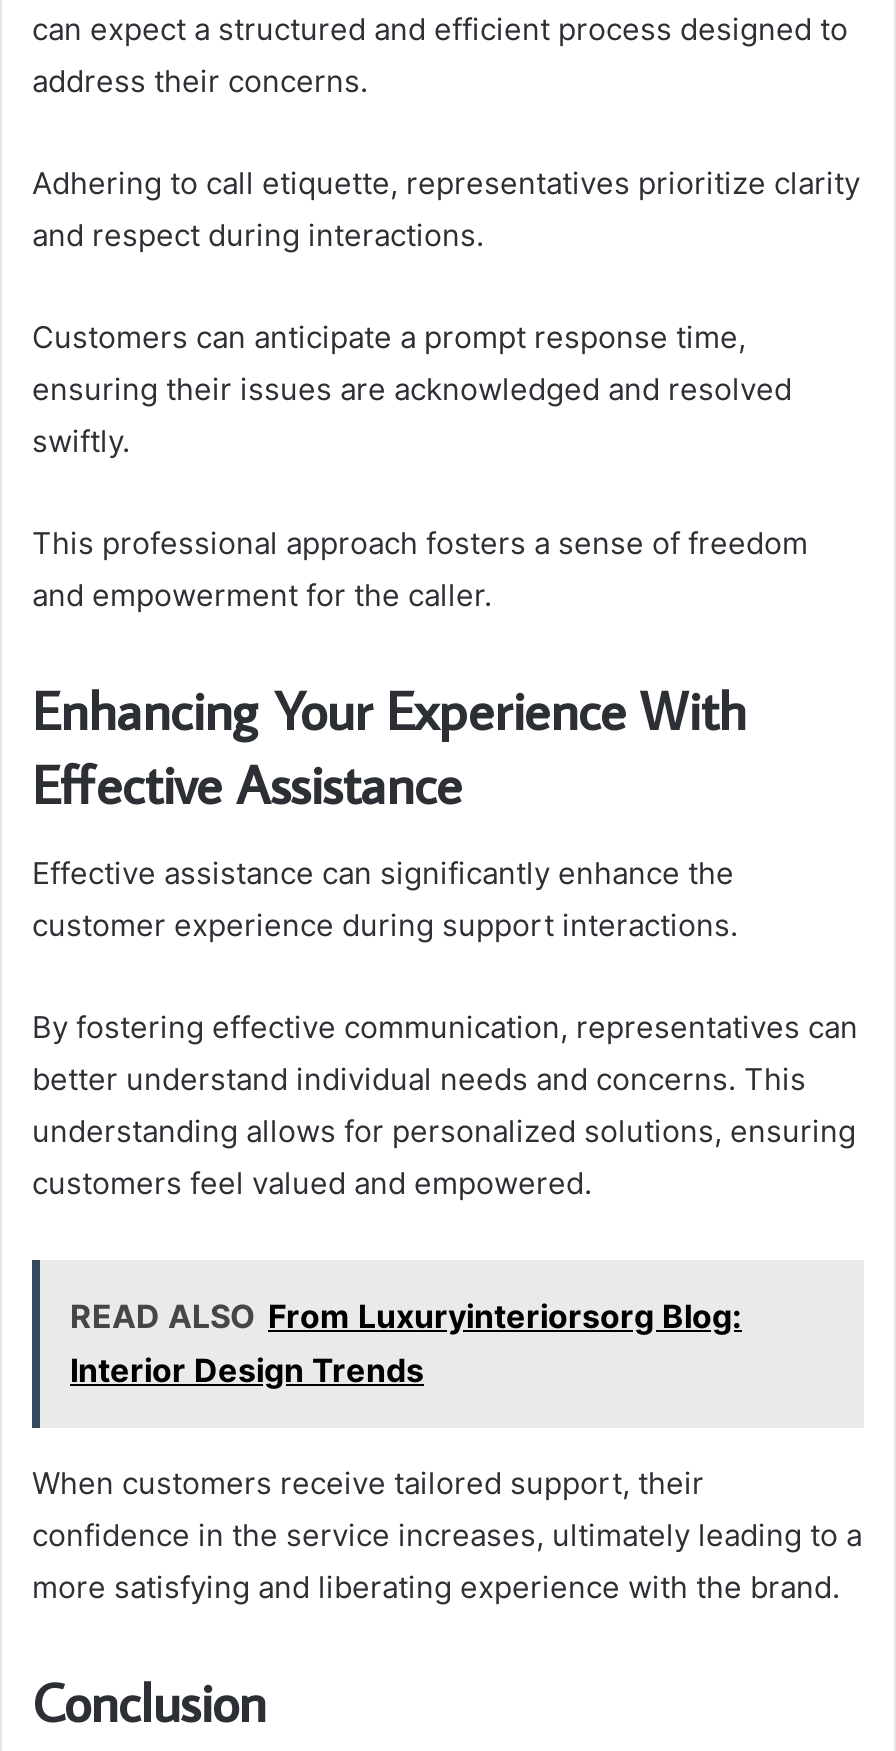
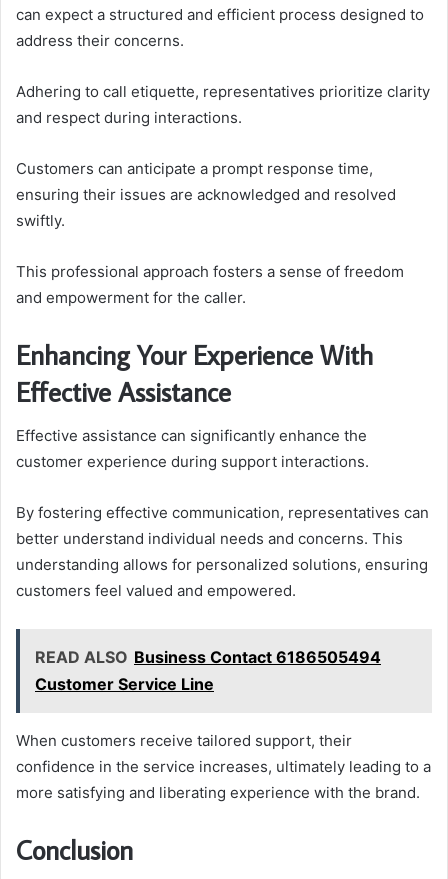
- READ ALSO From Luxuryinteriorsorg Blog:
- Interior Design Trends
+ READ ALSO Business Contact 6186505494
+ Customer Service Line
